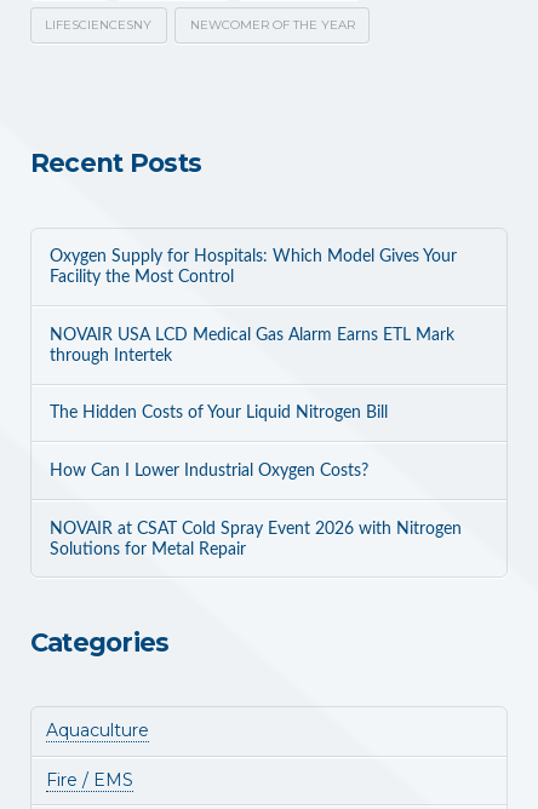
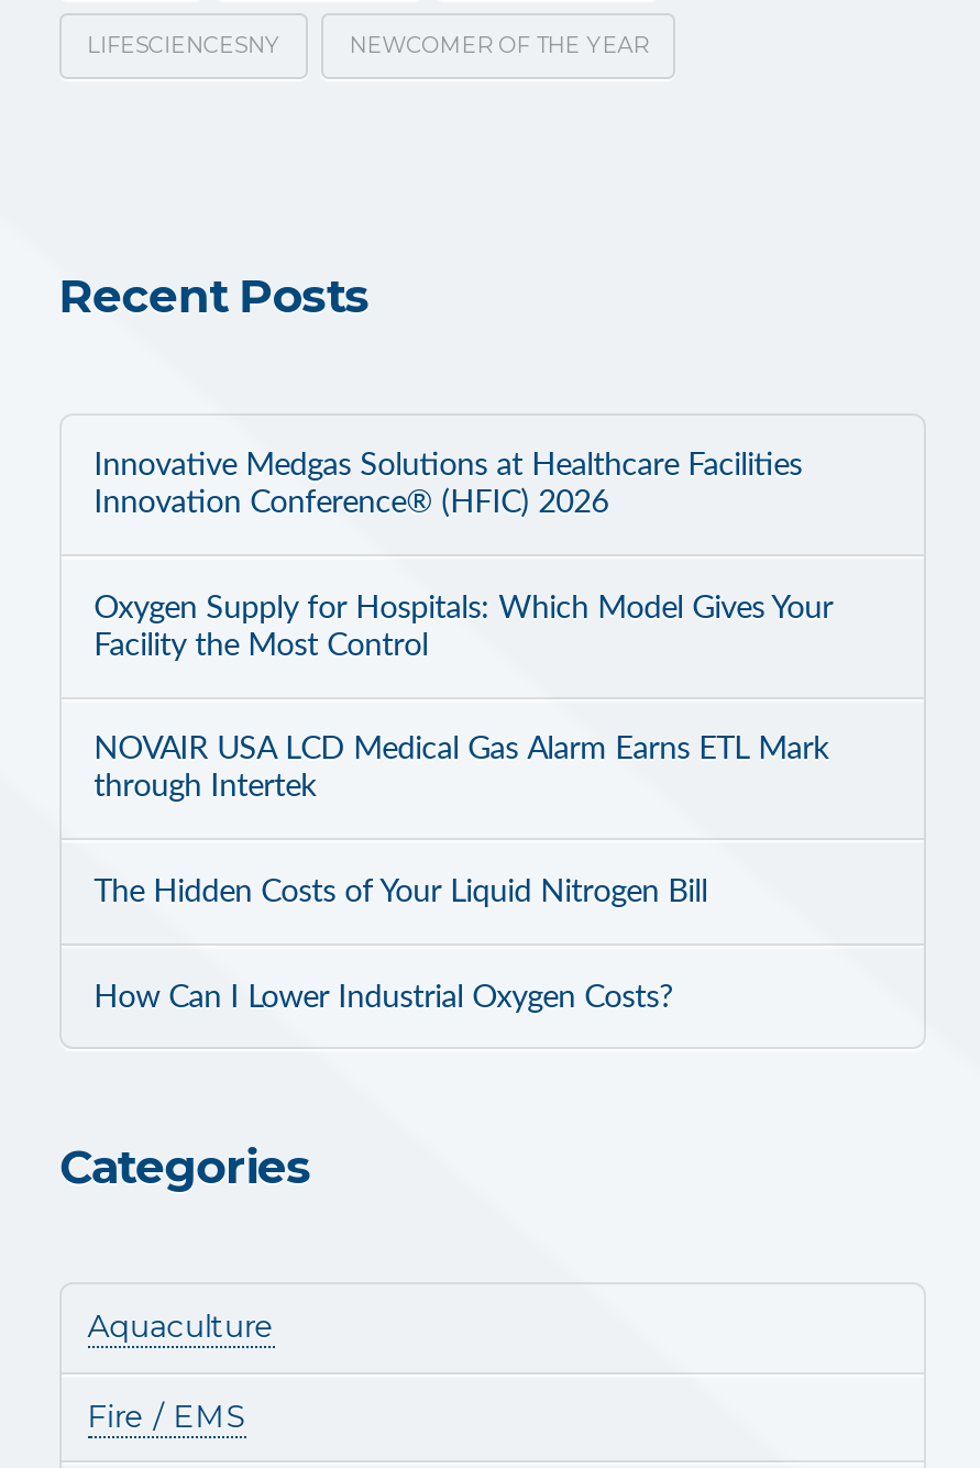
+ Innovative Medgas Solutions at Healthcare Facilities
+ Innovation Conference® (HFIC) 2026

moved down: Oxygen Supply for Hospitals: Which Model Gives Your | Facility the Most Control | NOVAIR USA LCD Medical Gas Alarm Earns ETL Mark | through Intertek | The Hidden Costs of Your Liquid Nitrogen Bill | How Can I Lower Industrial Oxygen Costs?

- NOVAIR at CSAT Cold Spray Event 2026 with Nitrogen
- Solutions for Metal Repair
